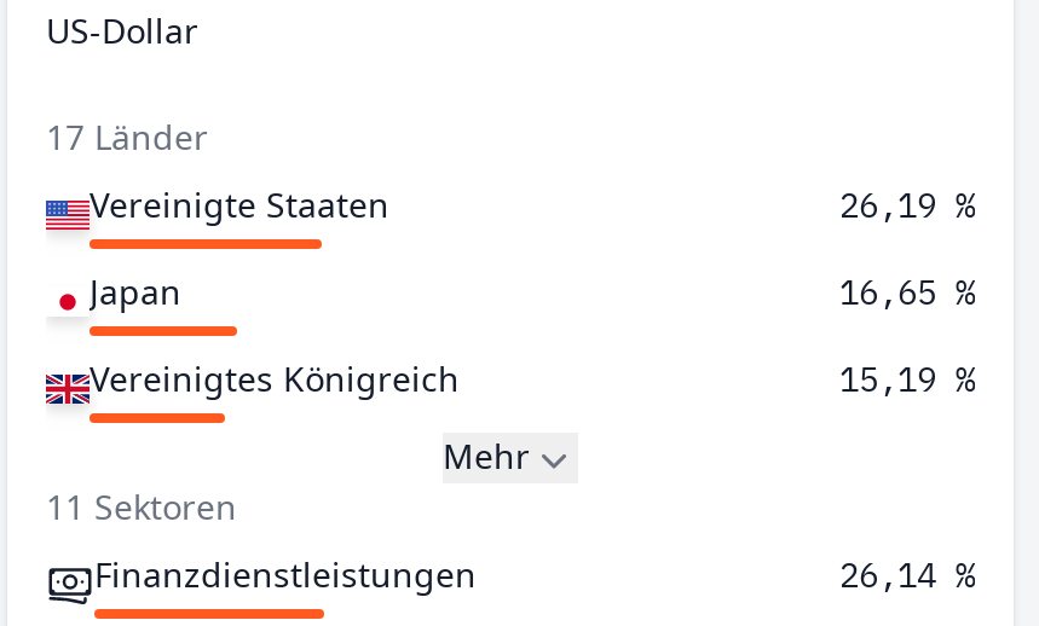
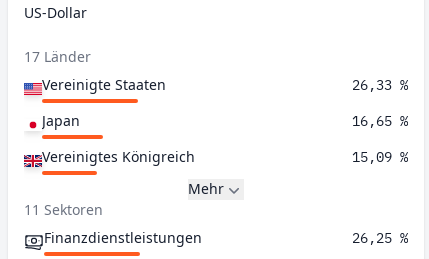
- 26,19 %
+ 26,33 %

- 15,19 %
+ 15,09 %

- 26,14 %
+ 26,25 %
